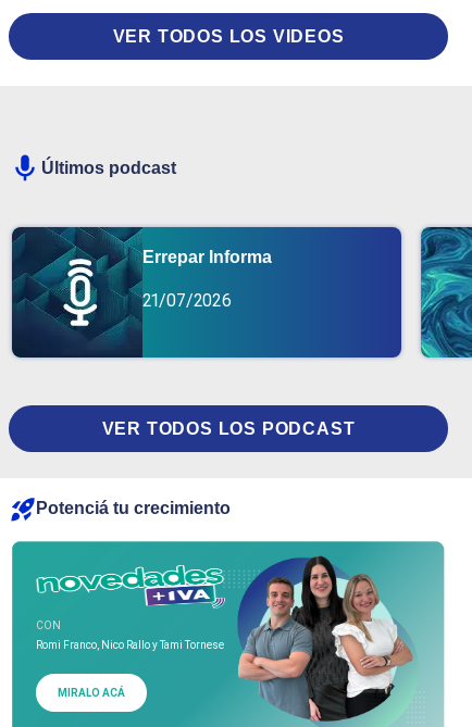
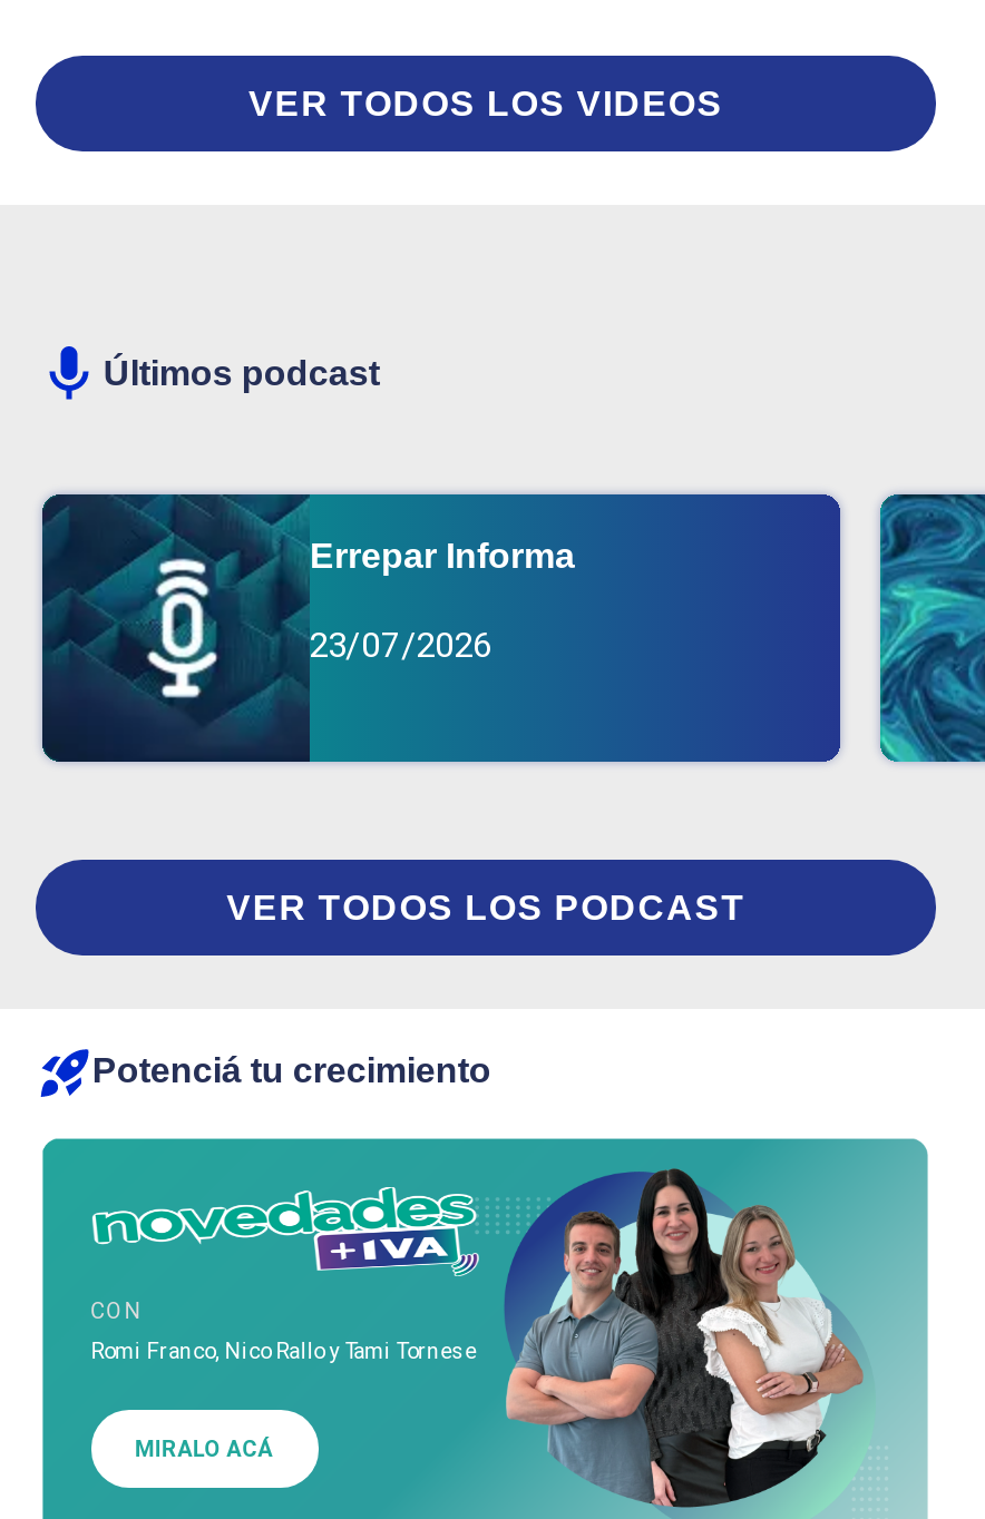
- 21/07/2026
+ 23/07/2026
